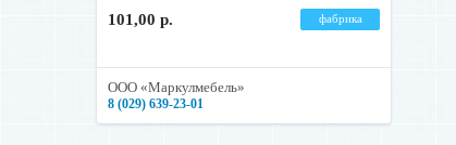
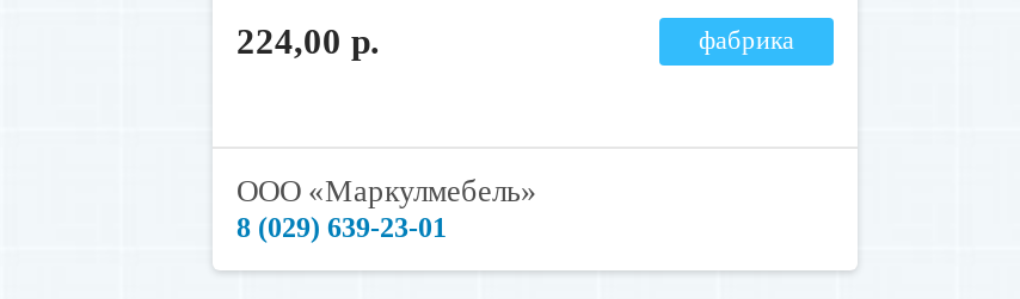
- 101,00 р.
+ 224,00 р.
